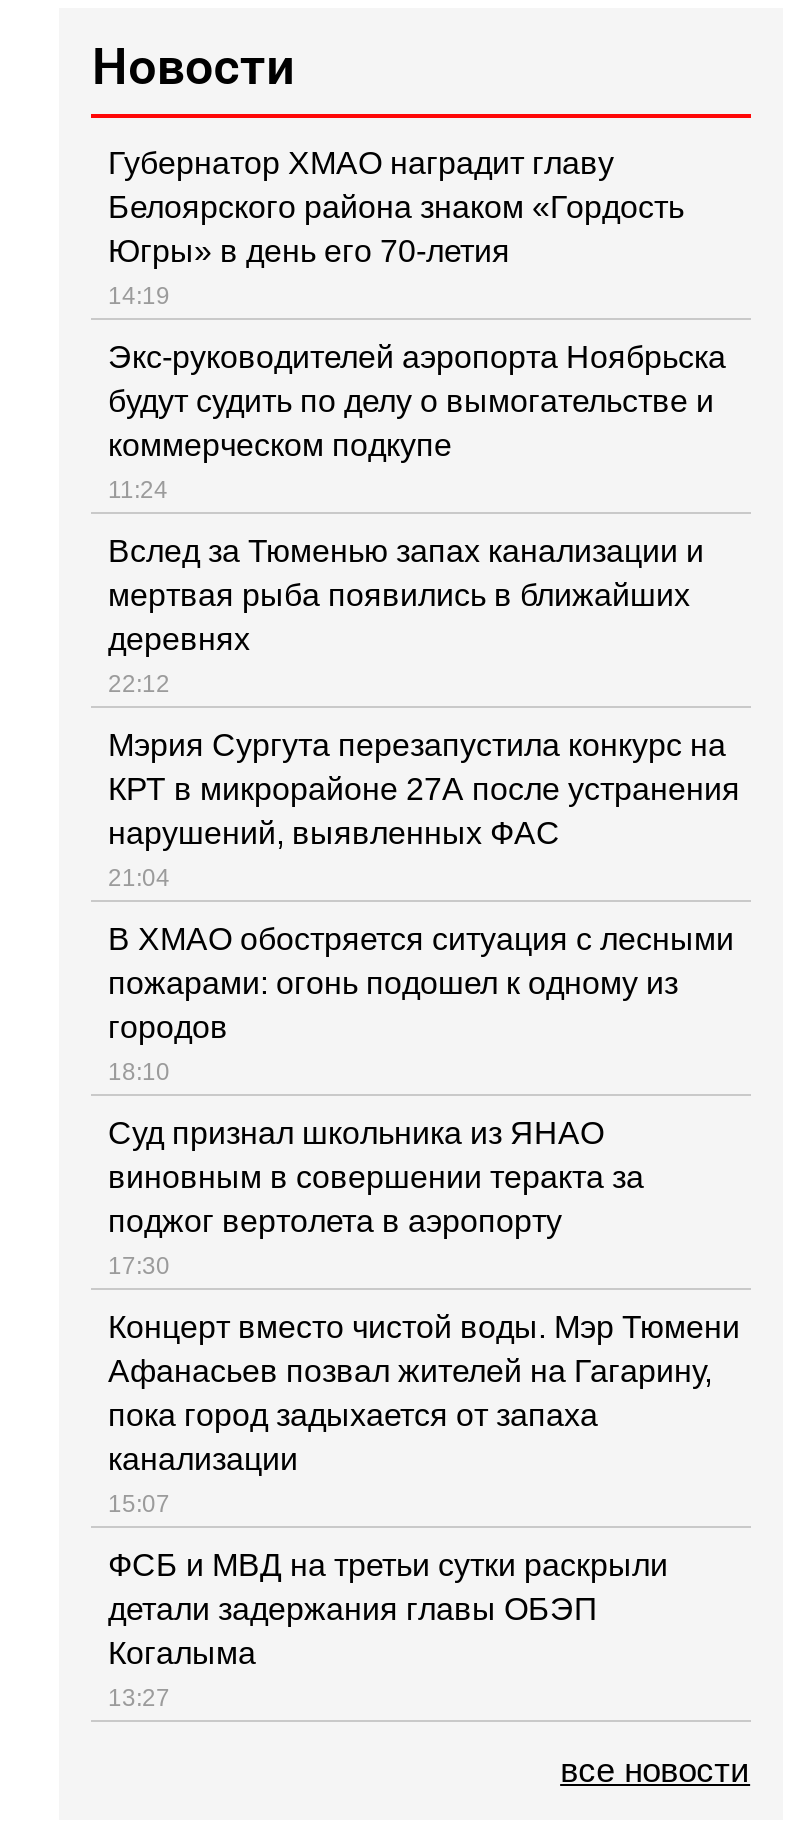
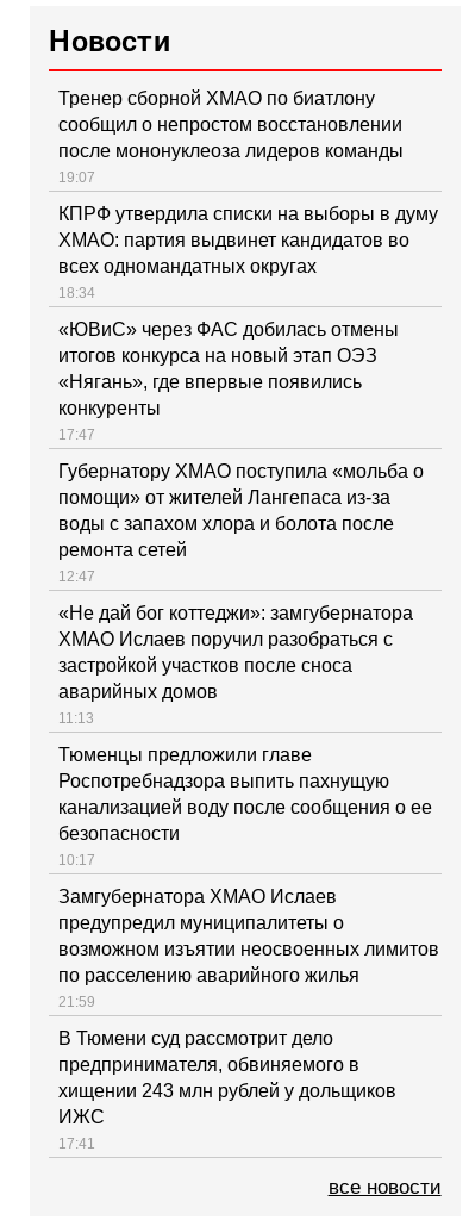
- Губернатор ХМАО наградит главу
- Белоярского района знаком «Гордость
- Югры» в день его 70-летия
- 14:19
+ Тренер сборной ХМАО по биатлону
+ сообщил о непростом восстановлении
+ после мононуклеоза лидеров команды
+ 19:07

- Экс-руководителей аэропорта Ноябрьска
- будут судить по делу о вымогательстве и
- коммерческом подкупе
- 11:24
+ КПРФ утвердила списки на выборы в думу
+ ХМАО: партия выдвинет кандидатов во
+ всех одномандатных округах
+ 18:34

- Вслед за Тюменью запах канализации и
- мертвая рыба появились в ближайших
- деревнях
- 22:12
+ «ЮВиС» через ФАС добилась отмены
+ итогов конкурса на новый этап ОЭЗ
+ «Нягань», где впервые появились
+ конкуренты
+ 17:47

- Мэрия Сургута перезапустила конкурс на
- КРТ в микрорайоне 27А после устранения
- нарушений, выявленных ФАС
- 21:04
+ Губернатору ХМАО поступила «мольба о
+ помощи» от жителей Лангепаса из-за
+ воды с запахом хлора и болота после
+ ремонта сетей
+ 12:47

- В ХМАО обостряется ситуация с лесными
- пожарами: огонь подошел к одному из
- городов
- 18:10
+ «Не дай бог коттеджи»: замгубернатора
+ ХМАО Ислаев поручил разобраться с
+ застройкой участков после сноса
+ аварийных домов
+ 11:13

- Суд признал школьника из ЯНАО
- виновным в совершении теракта за
- поджог вертолета в аэропорту
- 17:30
+ Тюменцы предложили главе
+ Роспотребнадзора выпить пахнущую
+ канализацией воду после сообщения о ее
+ безопасности
+ 10:17

- Концерт вместо чистой воды. Мэр Тюмени
- Афанасьев позвал жителей на Гагарину,
- пока город задыхается от запаха
- канализации
- 15:07
+ Замгубернатора ХМАО Ислаев
+ предупредил муниципалитеты о
+ возможном изъятии неосвоенных лимитов
+ по расселению аварийного жилья
+ 21:59

- ФСБ и МВД на третьи сутки раскрыли
- детали задержания главы ОБЭП
- Когалыма
- 13:27
+ В Тюмени суд рассмотрит дело
+ предпринимателя, обвиняемого в
+ хищении 243 млн рублей у дольщиков
+ ИЖС
+ 17:41
